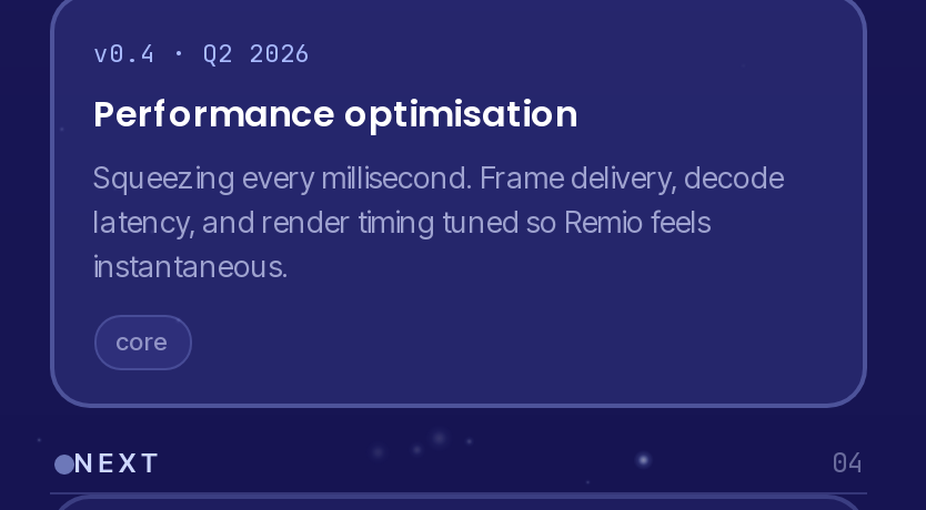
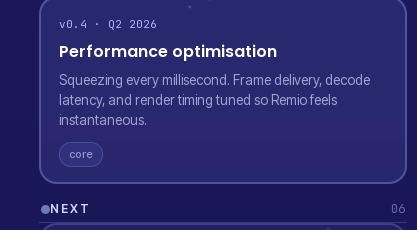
- 04
+ 06
